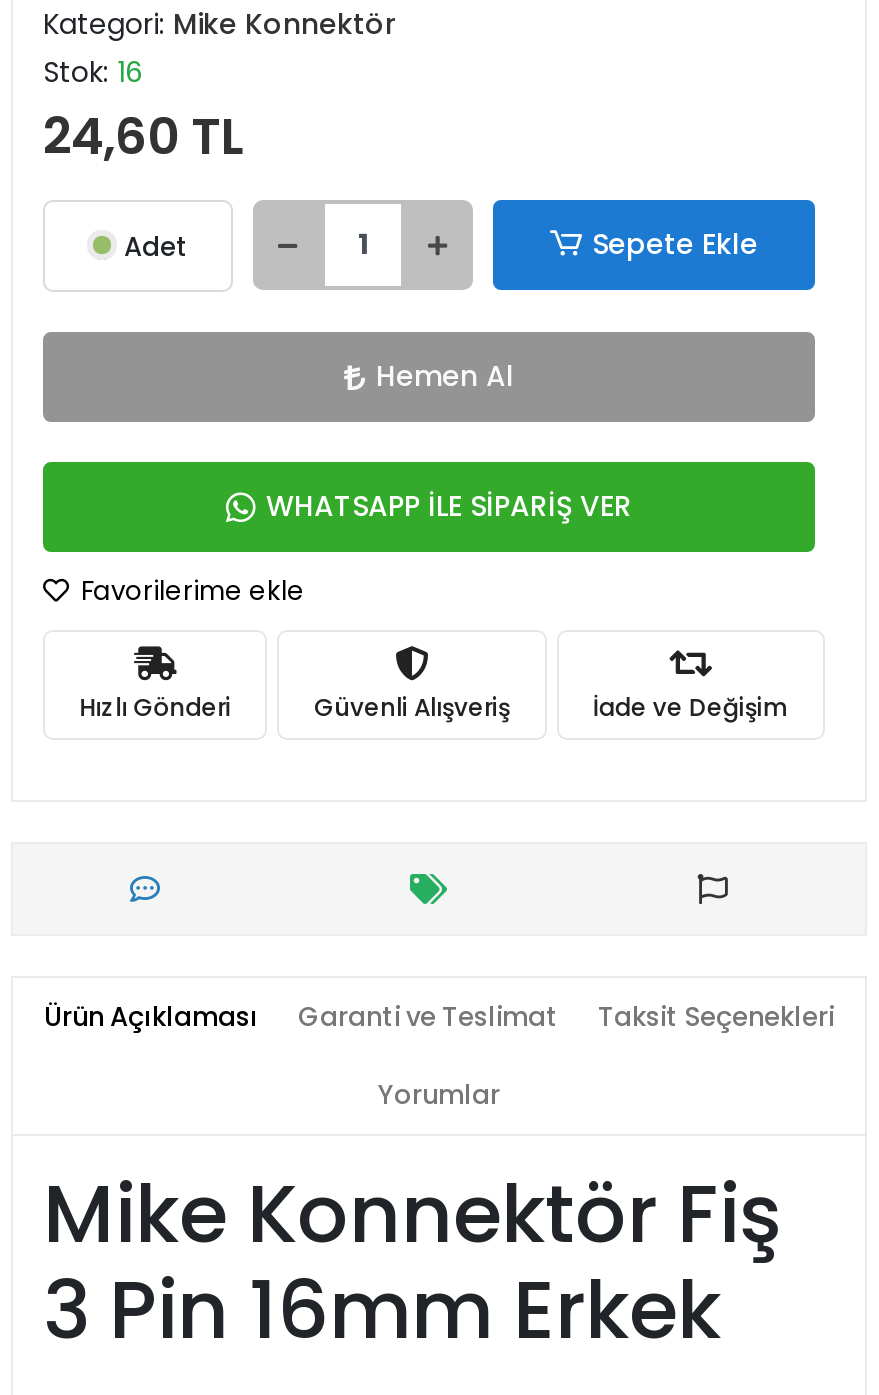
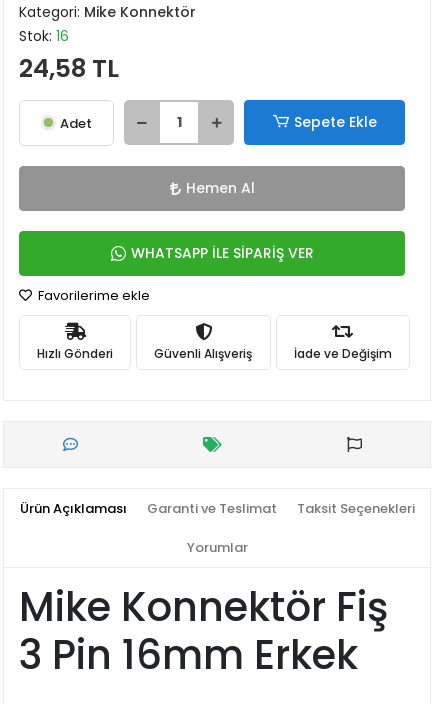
- 24,60 TL
+ 24,58 TL
